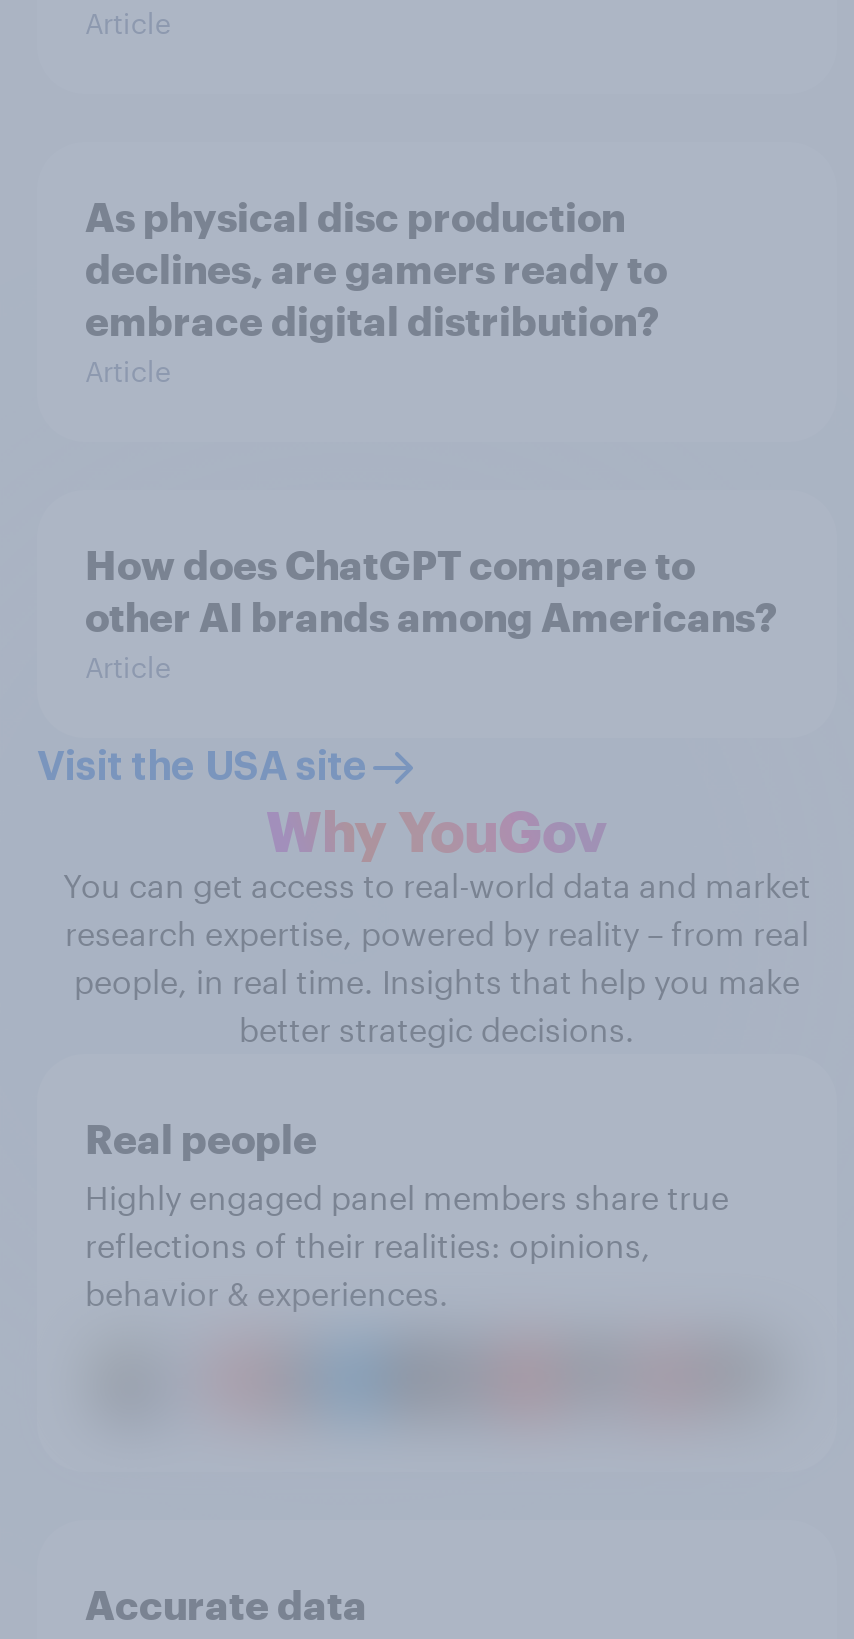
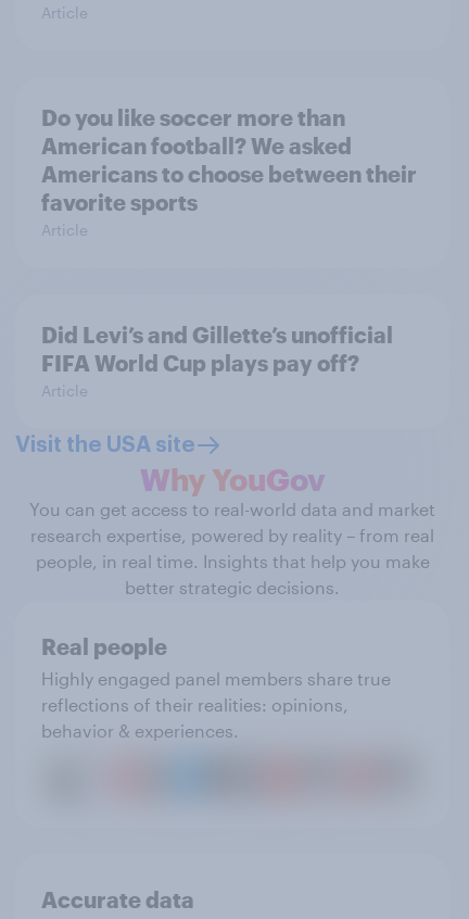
- As physical disc production
- declines, are gamers ready to
- embrace digital distribution?
+ Do you like soccer more than
+ American football? We asked
+ Americans to choose between their
+ favorite sports

- How does ChatGPT compare to
- other AI brands among Americans?
+ Did Levi’s and Gillette’s unofficial
+ FIFA World Cup plays pay off?
